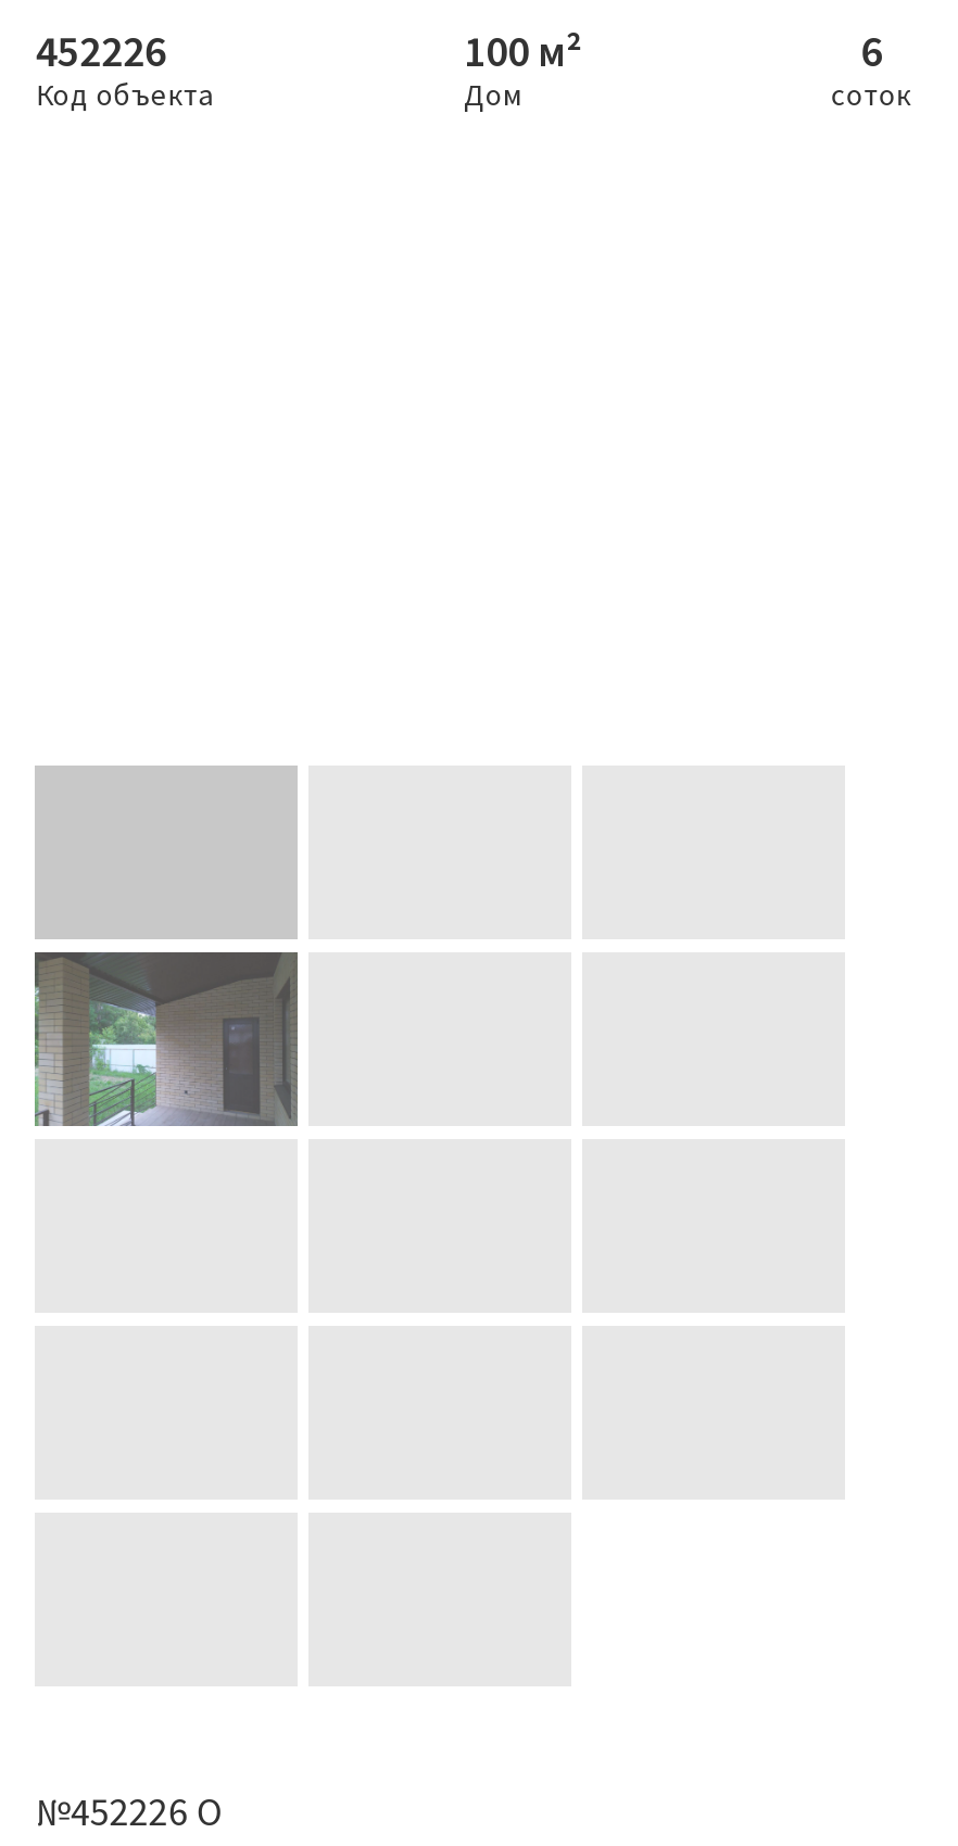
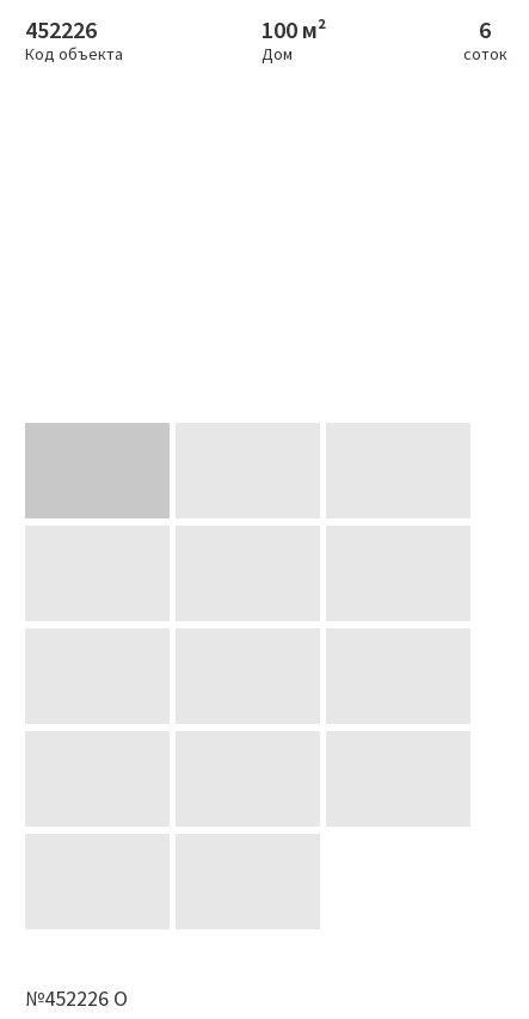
- [image]
